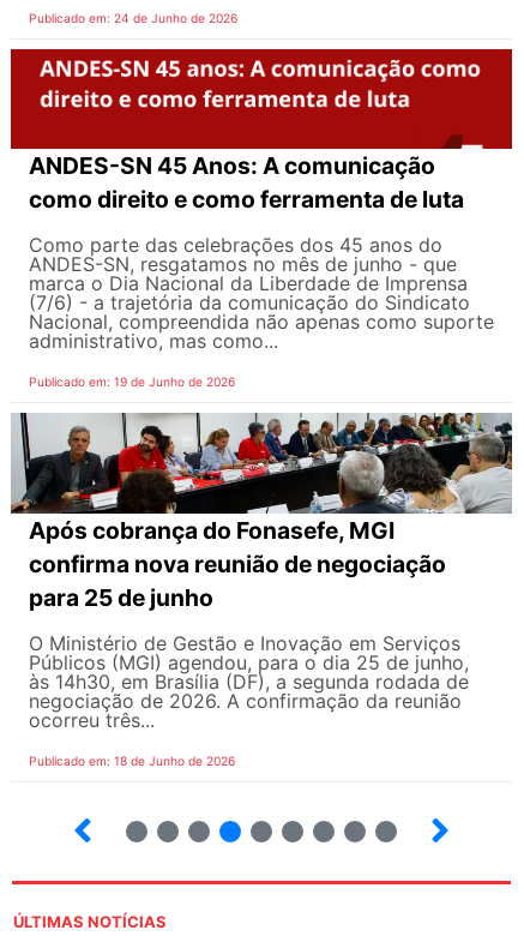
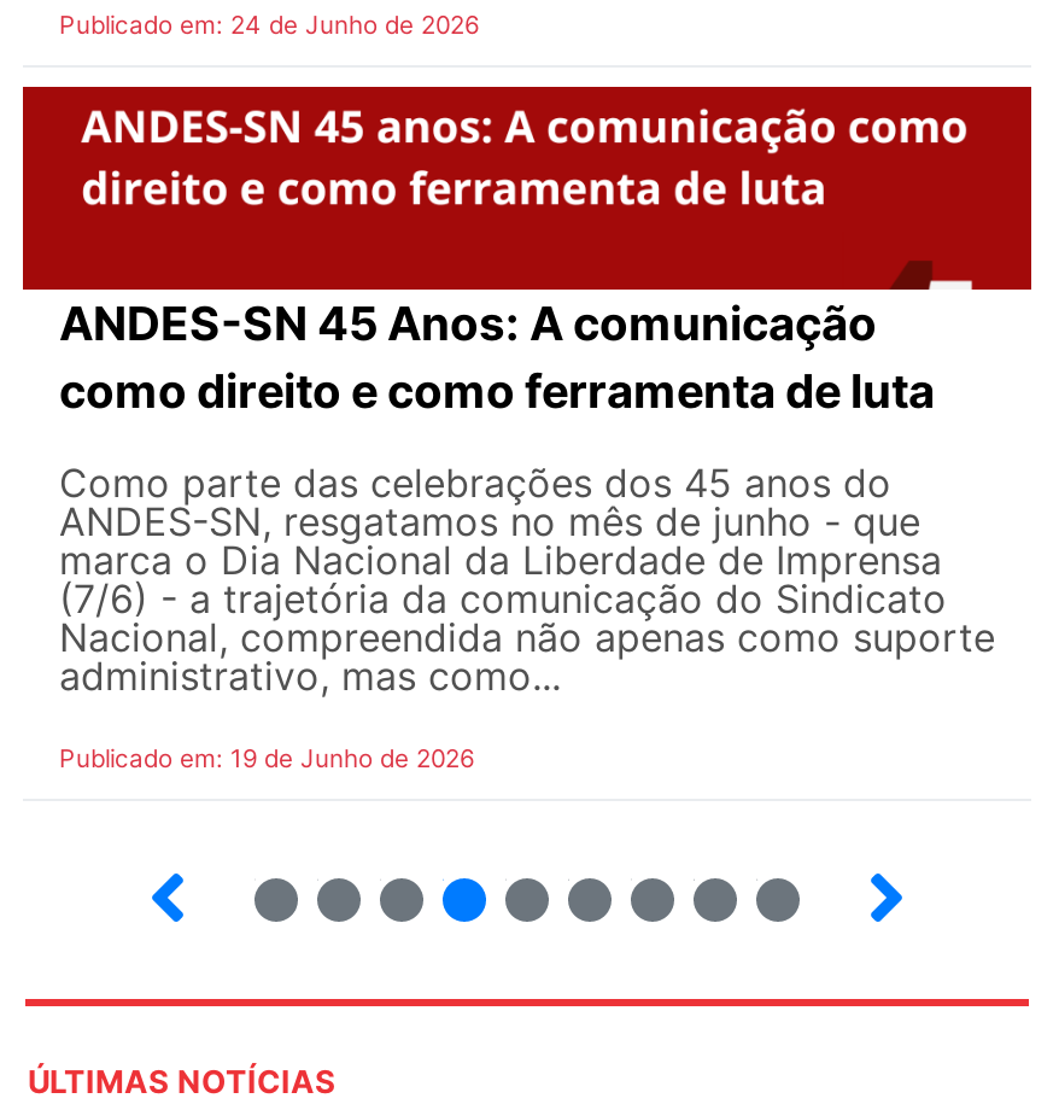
- [image]
- Após cobrança do Fonasefe, MGI
- confirma nova reunião de negociação
- para 25 de junho
- O Ministério de Gestão e Inovação em Serviços
- Públicos (MGI) agendou, para o dia 25 de junho,
- às 14h30, em Brasília (DF), a segunda rodada de
- negociação de 2026. A confirmação da reunião
- ocorreu três...
- Publicado em: 18 de Junho de 2026
